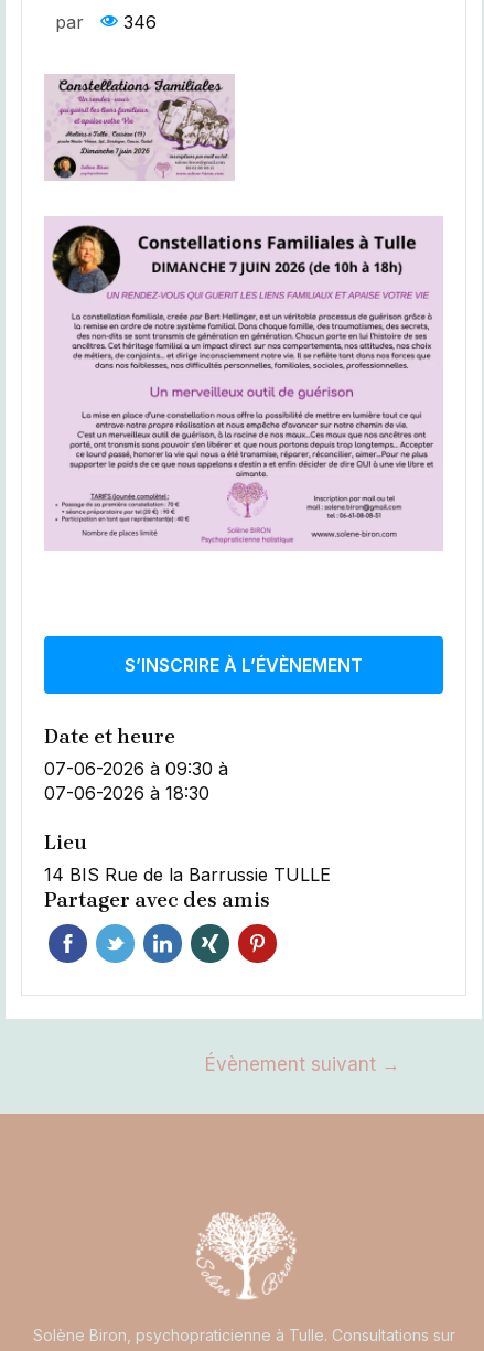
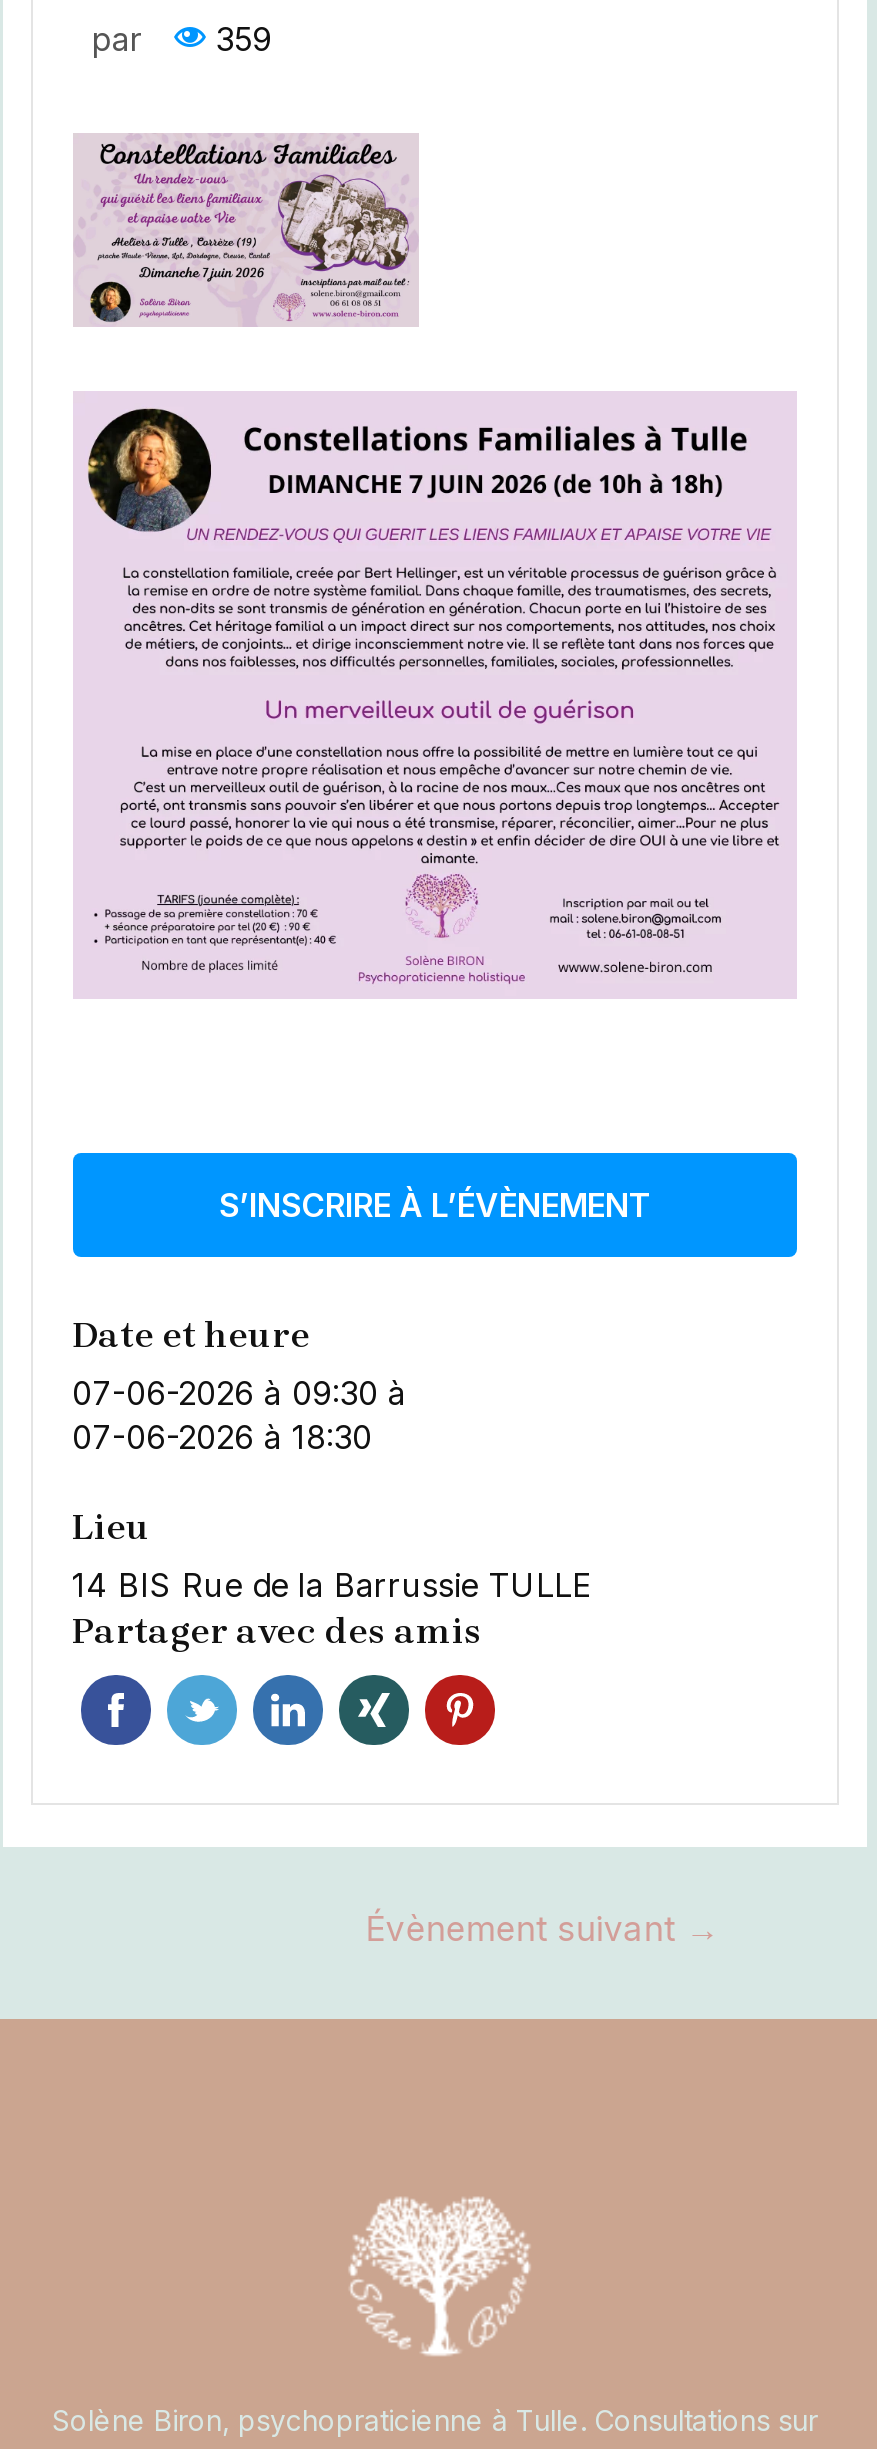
- par 346
+ par 359
